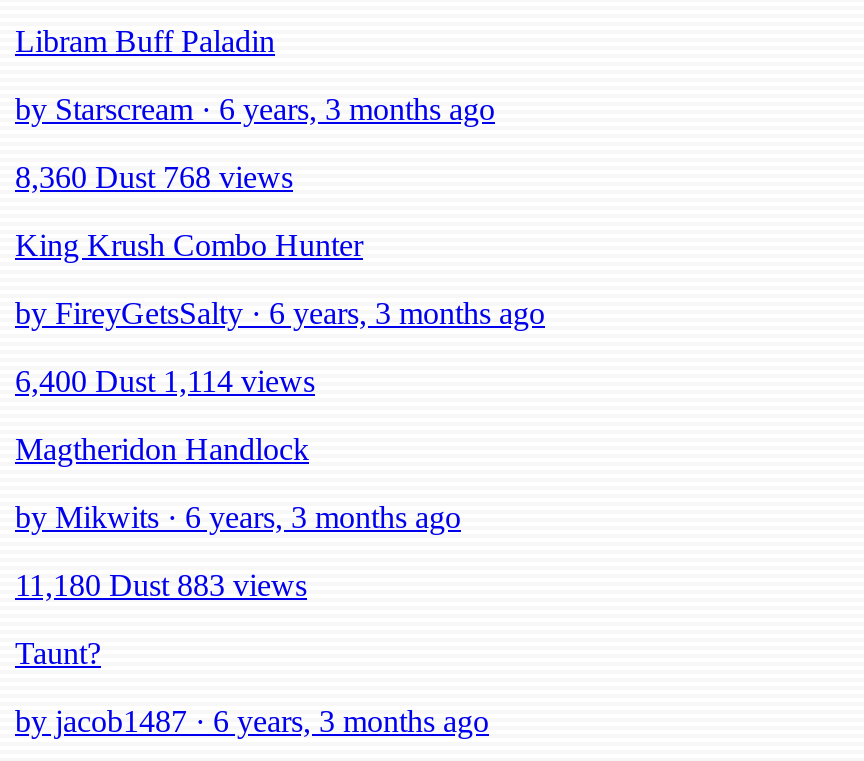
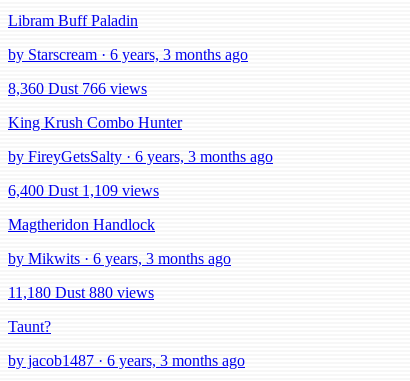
- 8,360 Dust 768 views
+ 8,360 Dust 766 views

- 6,400 Dust 1,114 views
+ 6,400 Dust 1,109 views

- 11,180 Dust 883 views
+ 11,180 Dust 880 views
